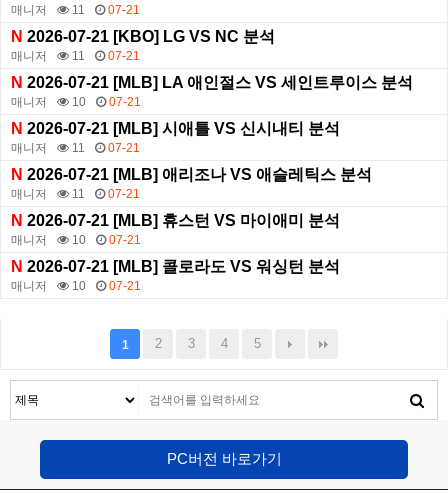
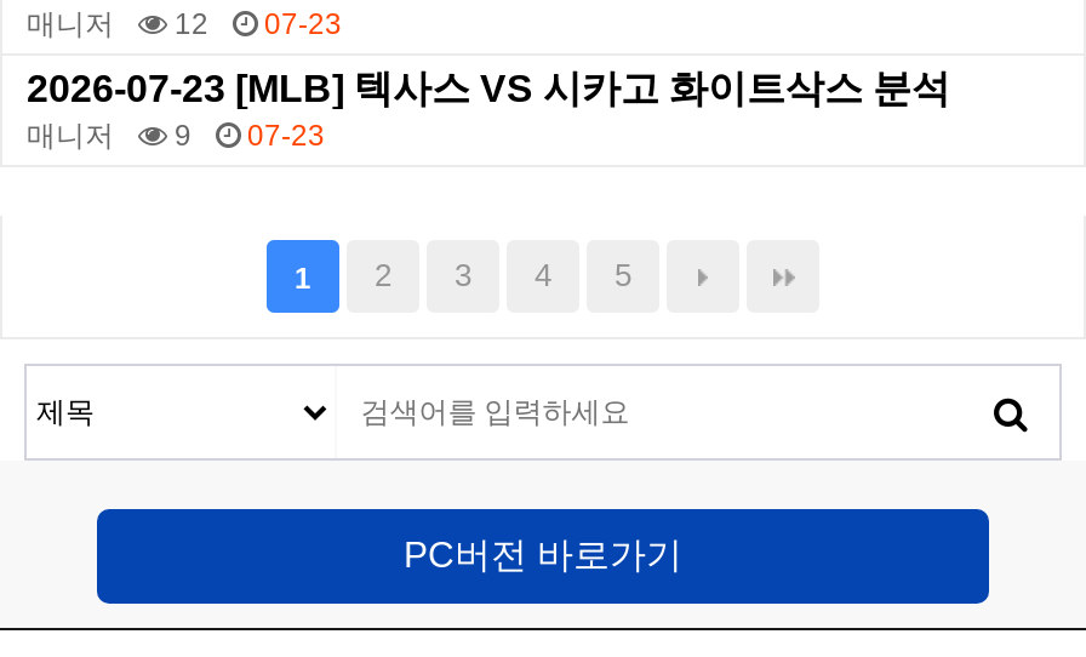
- 11
+ 12

- 07-21
+ 07-23

- N 2026-07-21 [KBO] LG VS NC 분석
+ 2026-07-23 [MLB] 텍사스 VS 시카고 화이트삭스 분석

- 11
- 07-21
- N 2026-07-21 [MLB] LA 애인절스 VS 세인트루이스 분석
- 매니저
- 10
- 07-21
- N 2026-07-21 [MLB] 시애틀 VS 신시내티 분석
- 매니저
- 11
- 07-21
- N 2026-07-21 [MLB] 애리조나 VS 애슬레틱스 분석
- 매니저
- 11
- 07-21
- N 2026-07-21 [MLB] 휴스턴 VS 마이애미 분석
- 매니저
- 10
- 07-21
- N 2026-07-21 [MLB] 콜로라도 VS 워싱턴 분석
- 매니저
- 10
- 07-21
+ 9
+ 07-23
